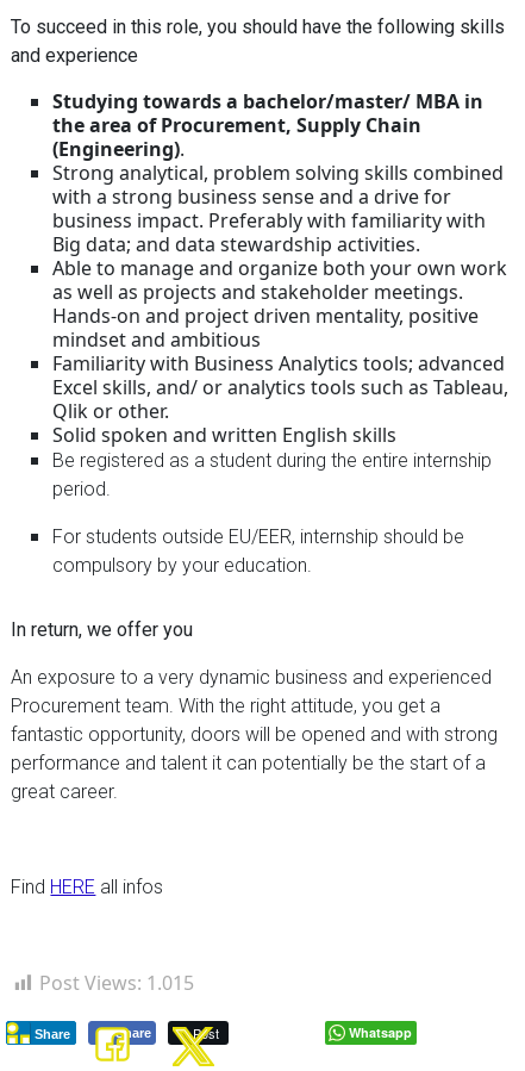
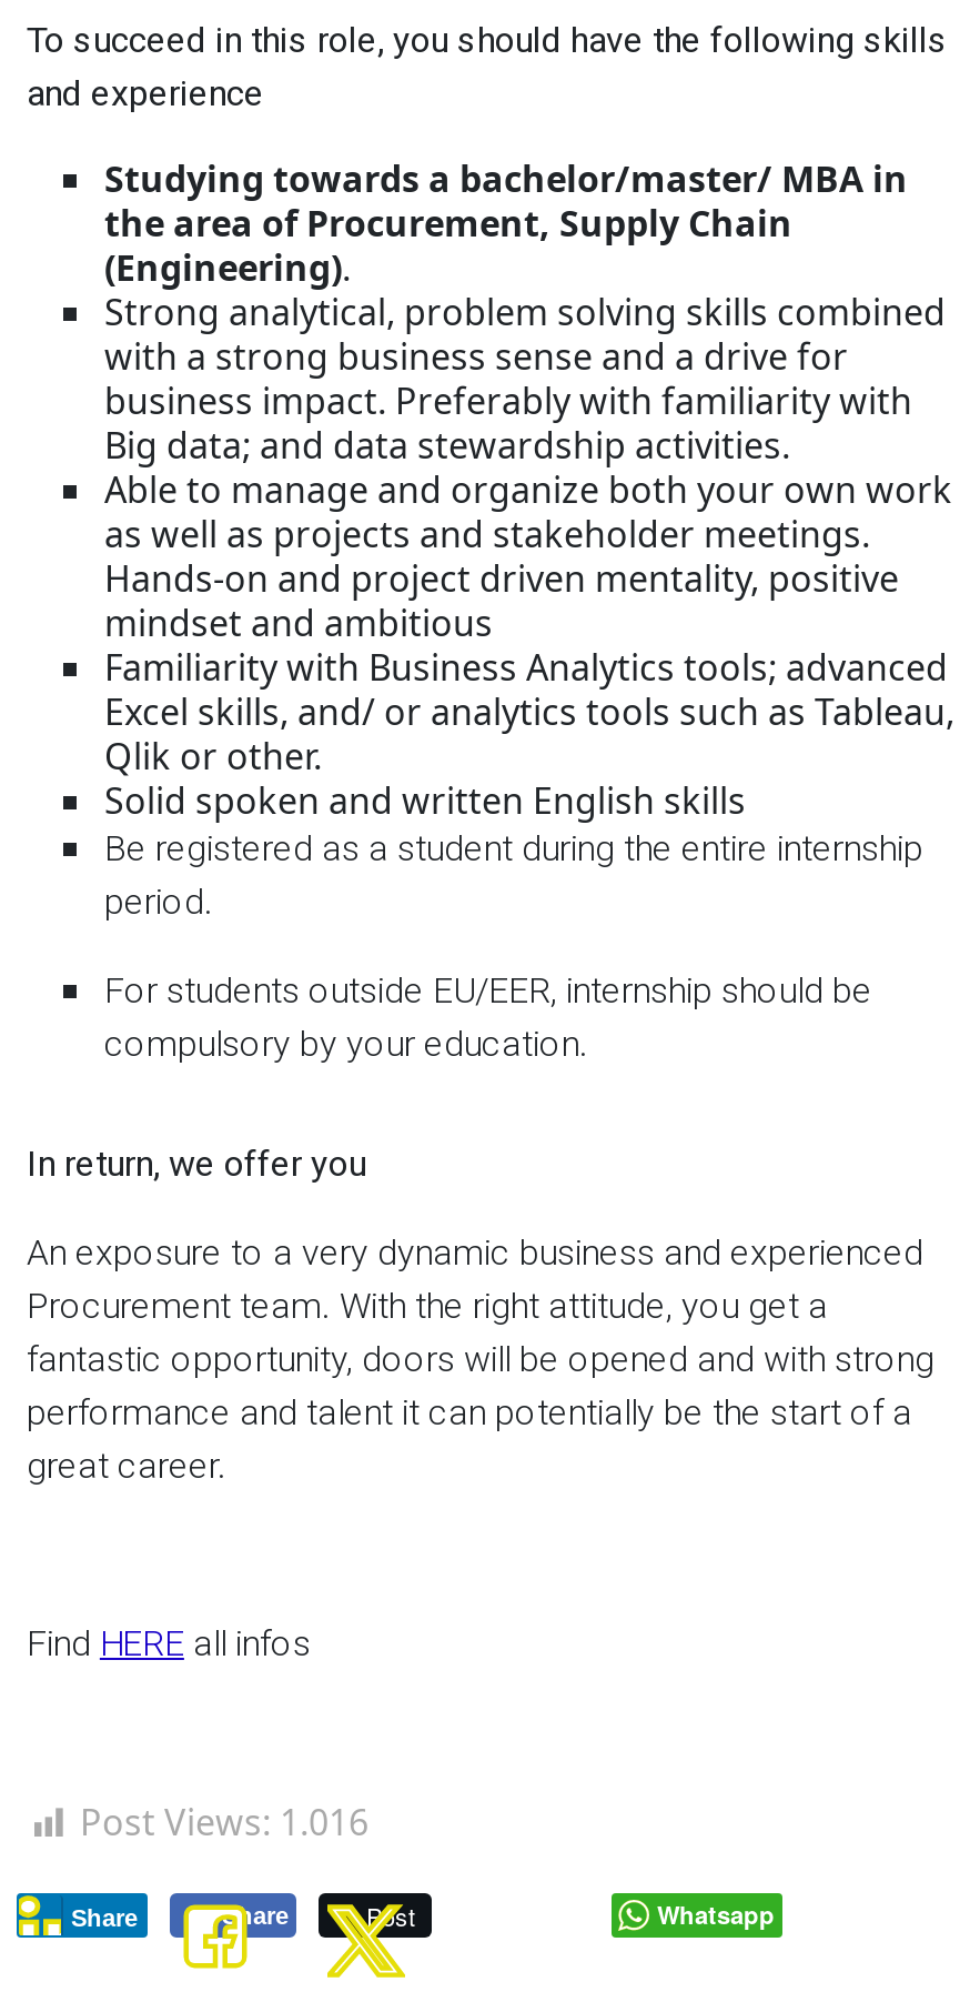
- Post Views: 1.015
+ Post Views: 1.016
